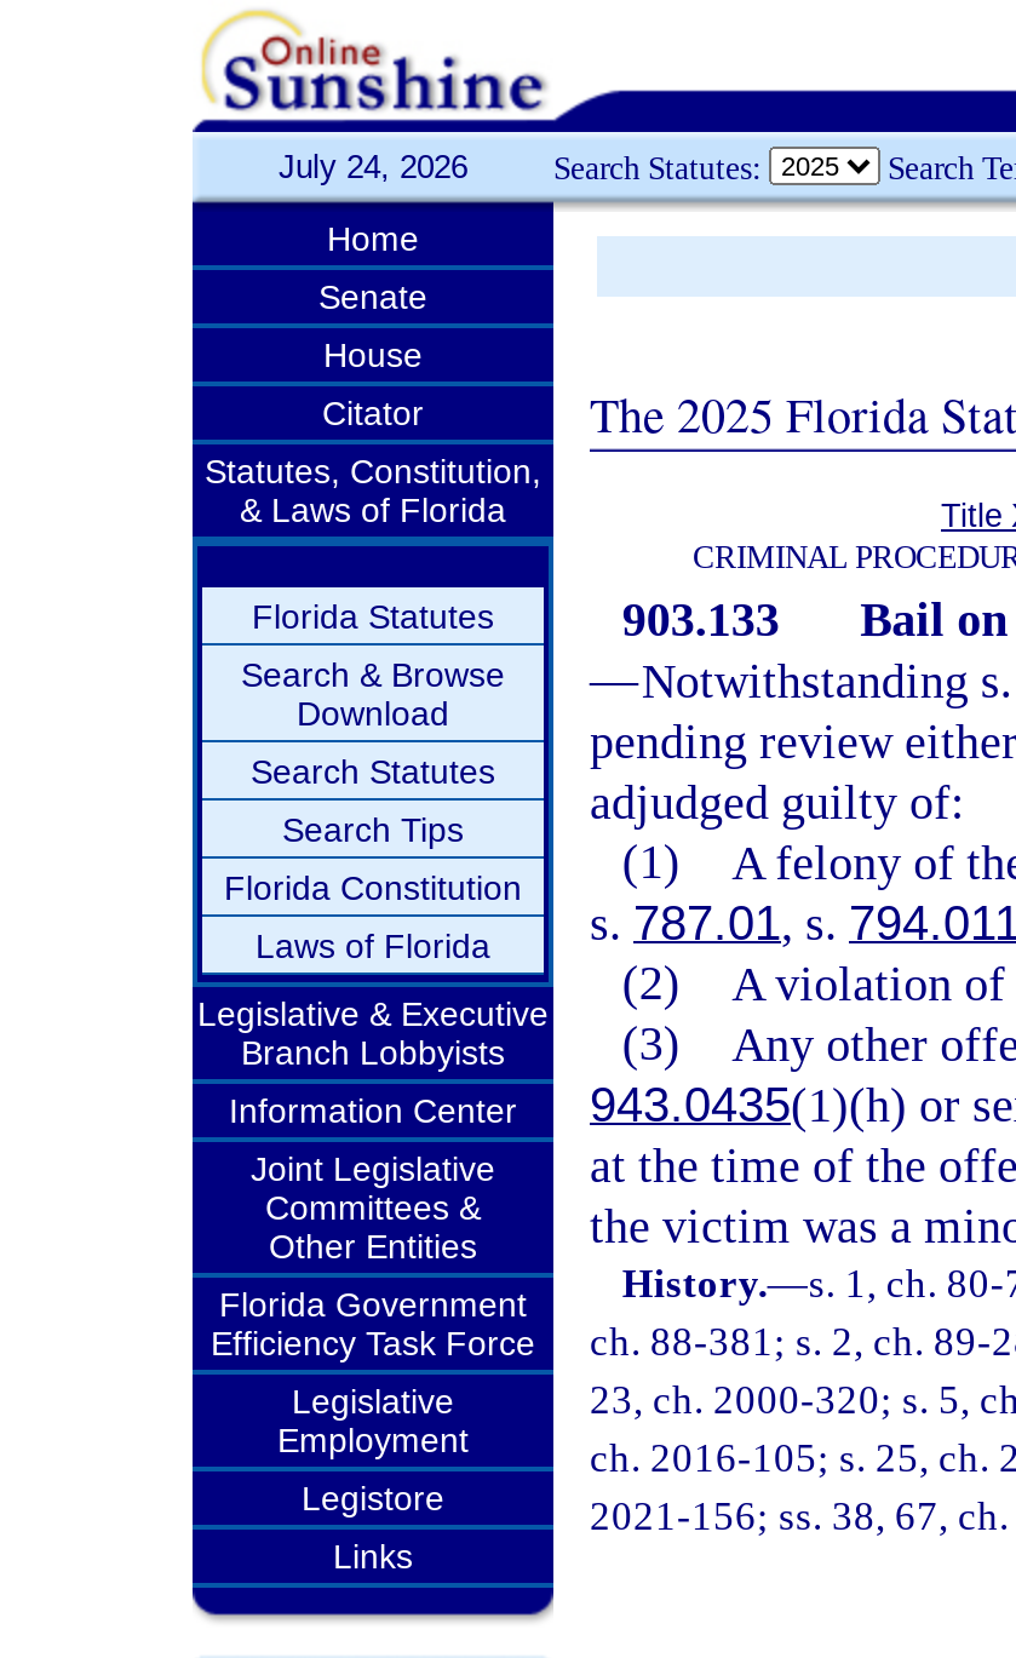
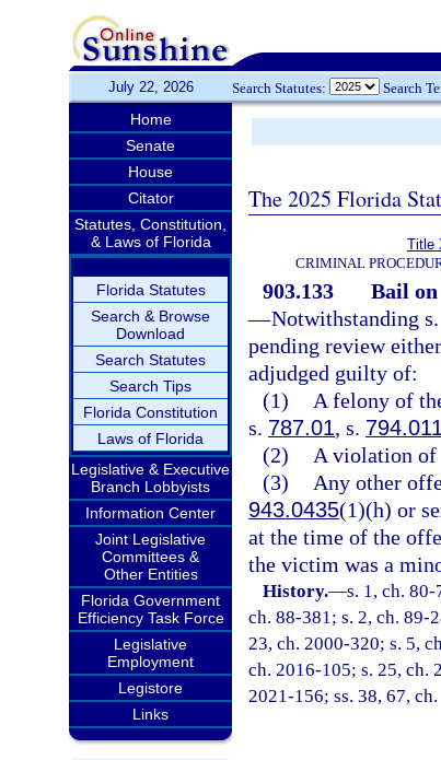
- July 24, 2026
+ July 22, 2026
